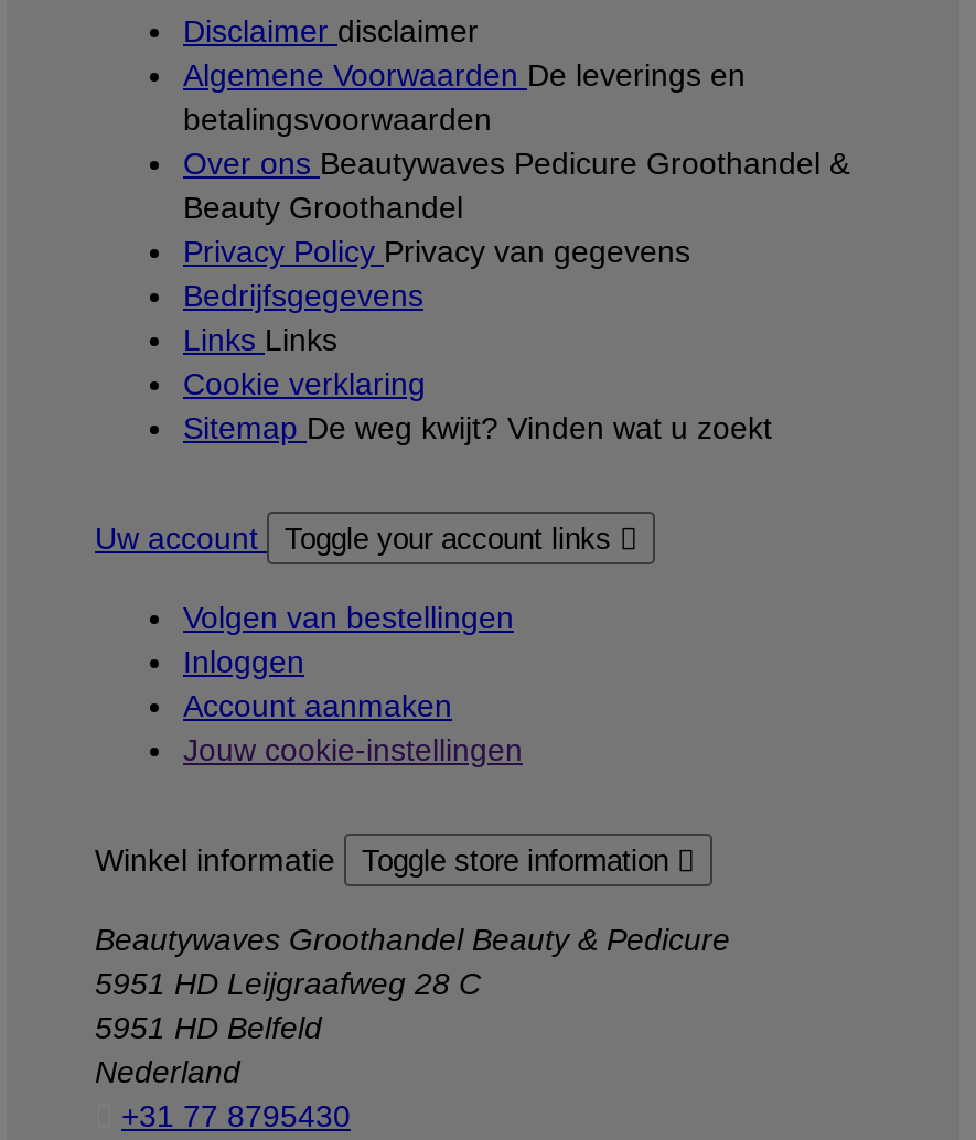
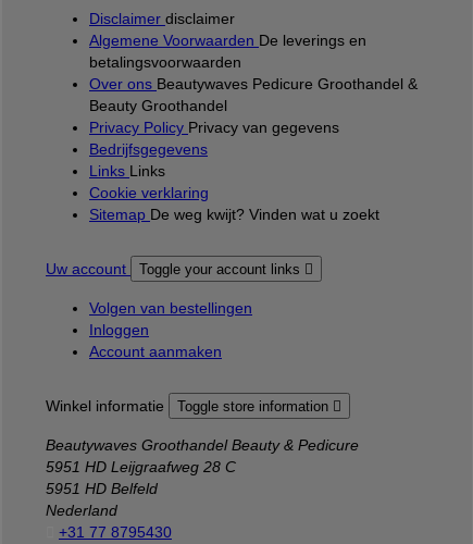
- Jouw cookie-instellingen
